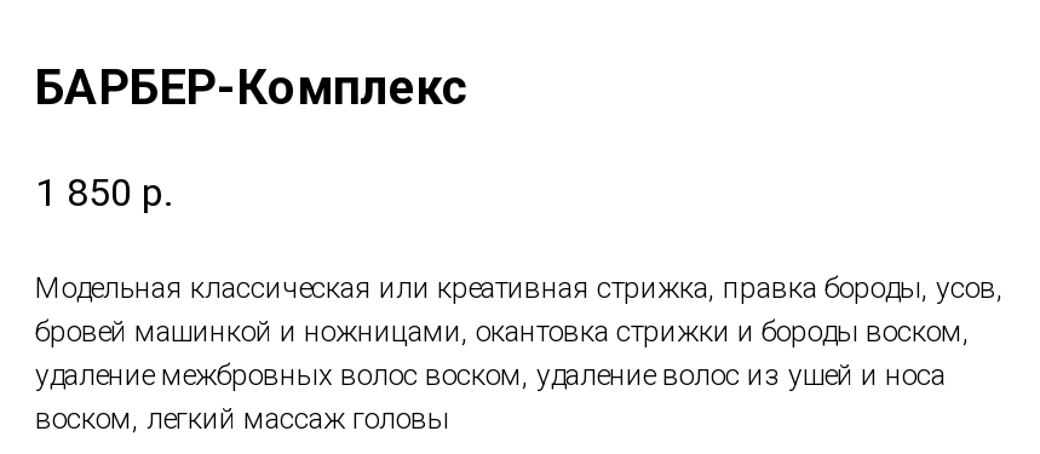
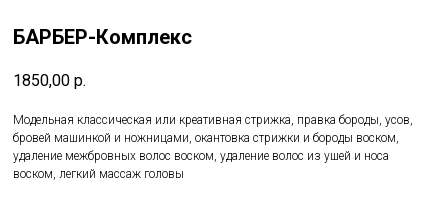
- 1 850 р.
+ 1850,00 р.
